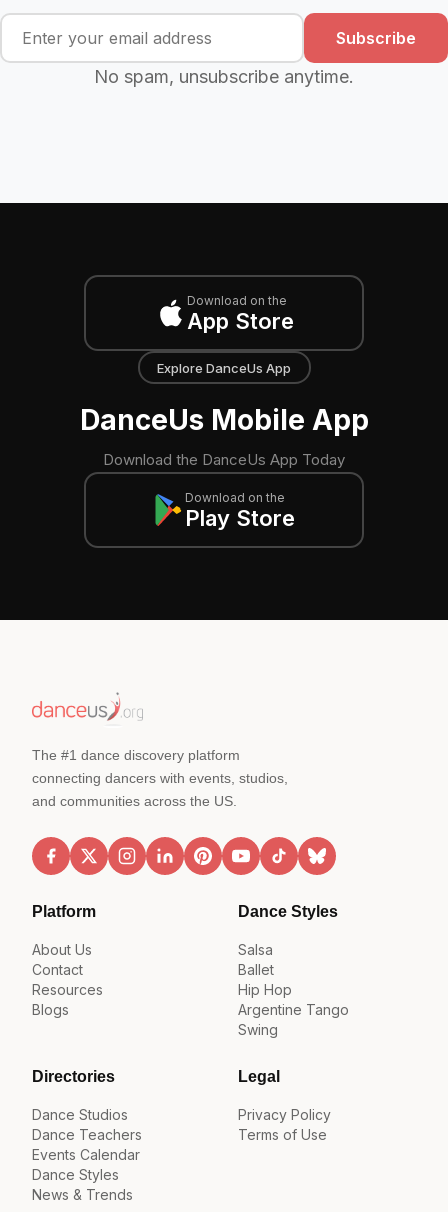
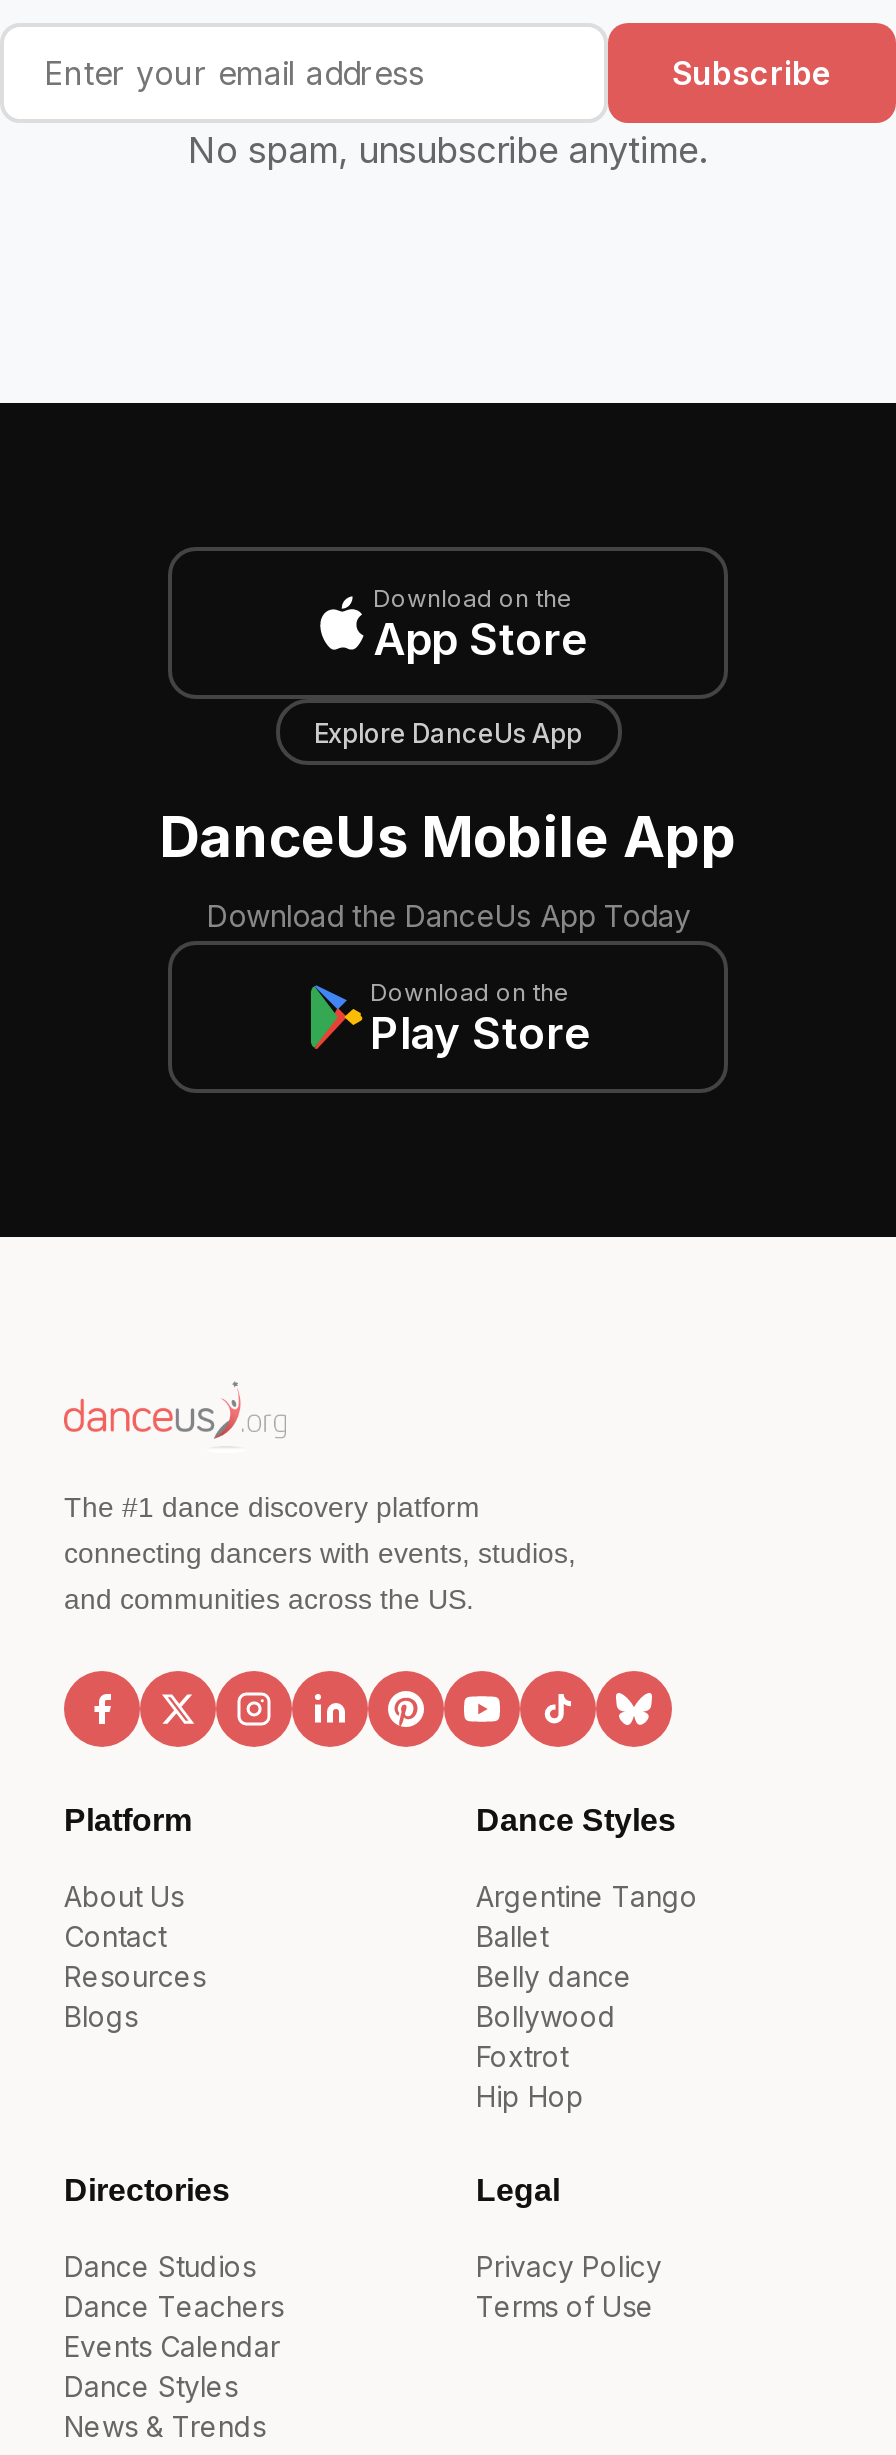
- Salsa

moved down: Hip Hop

moved up: Argentine Tango

+ Belly dance
+ Bollywood
+ Foxtrot

- Swing
